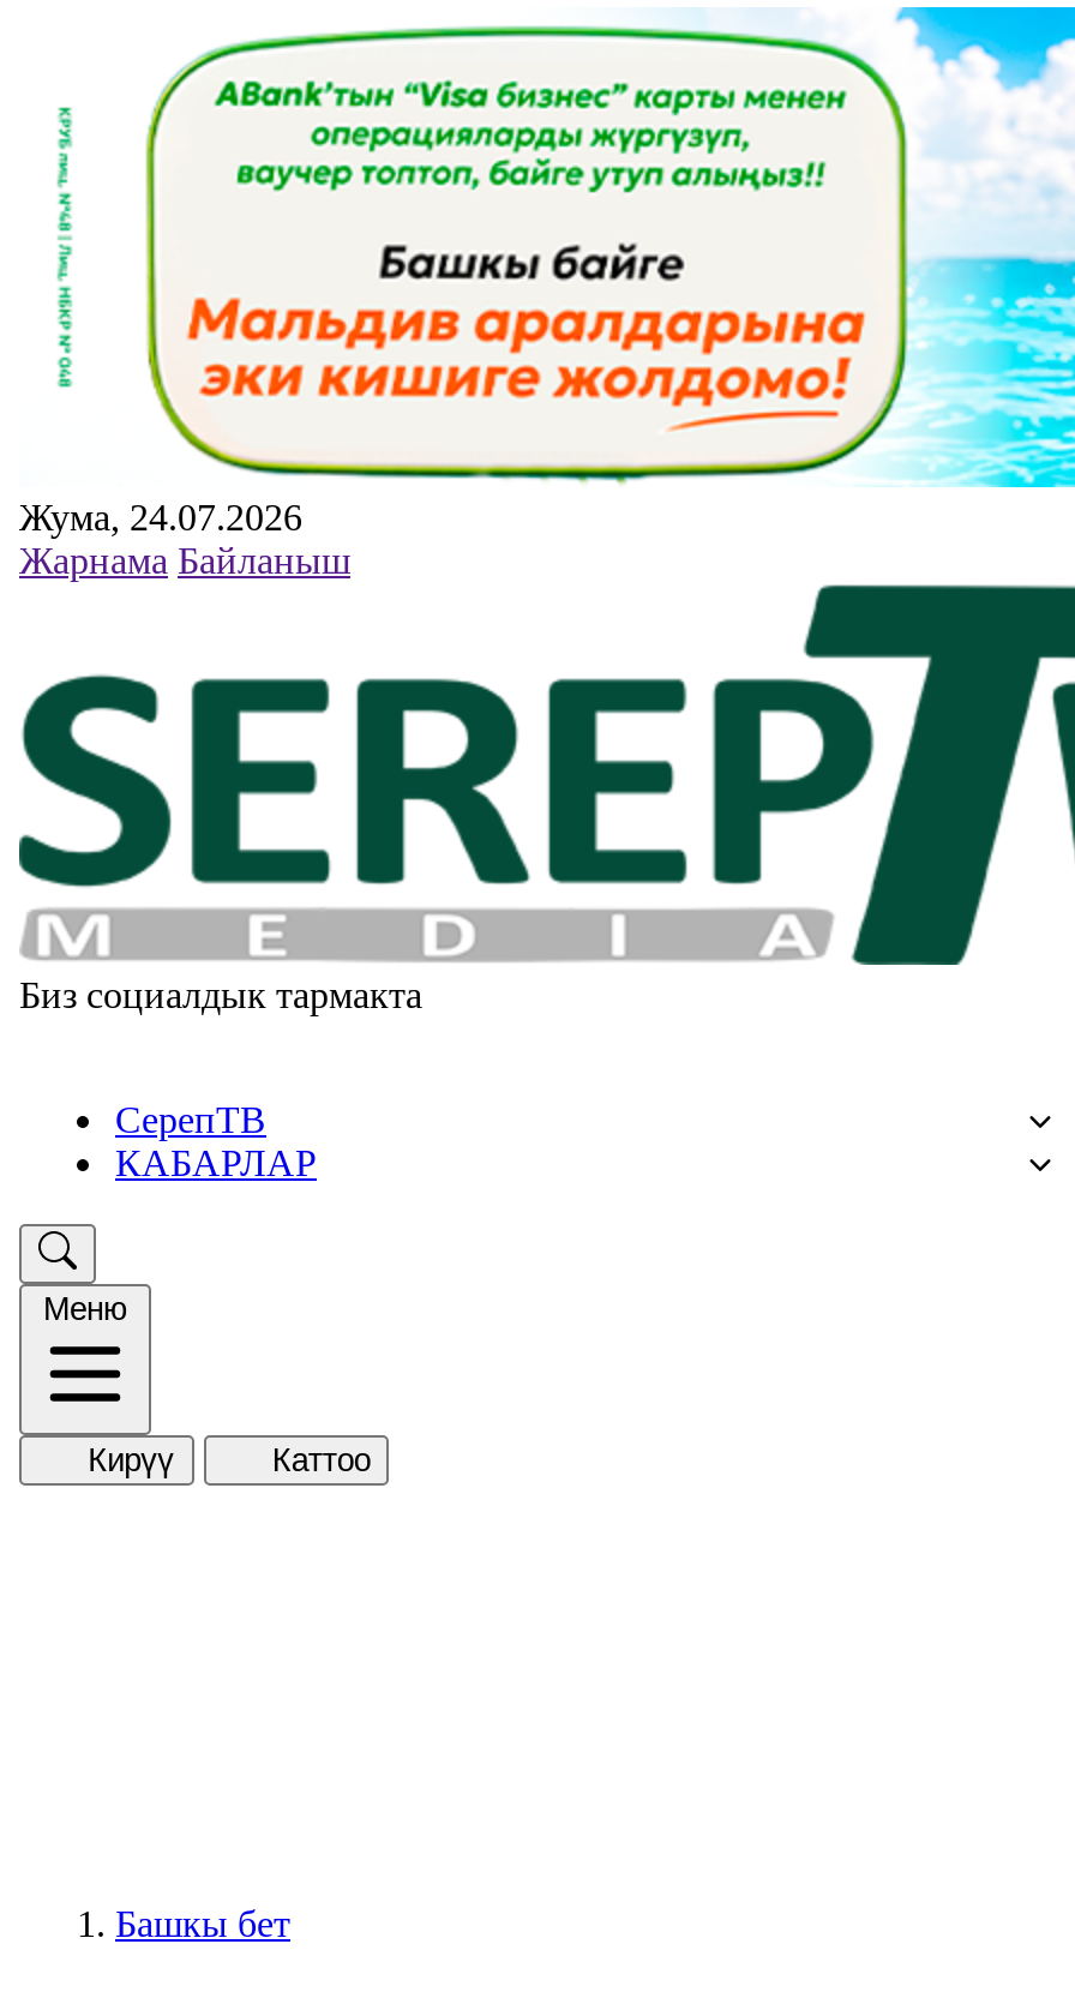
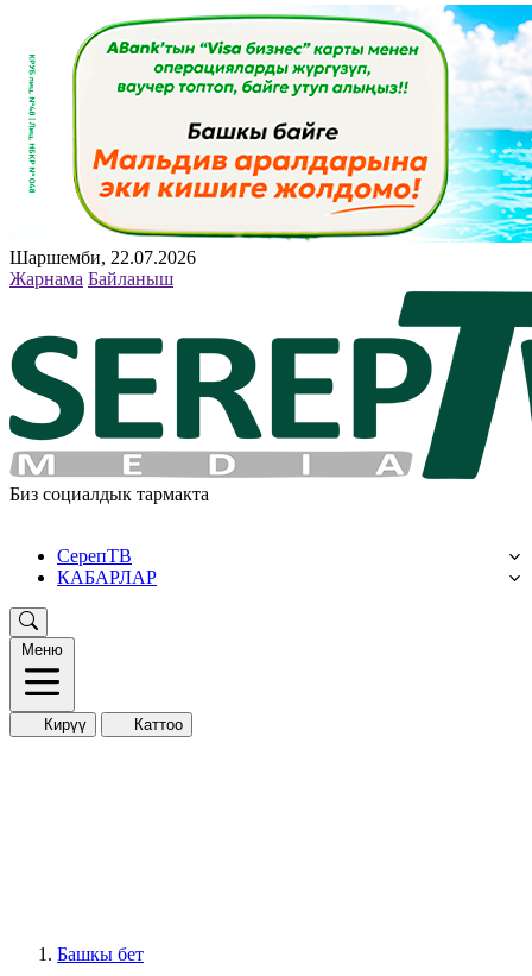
- Жума, 24.07.2026
+ Шаршемби, 22.07.2026
